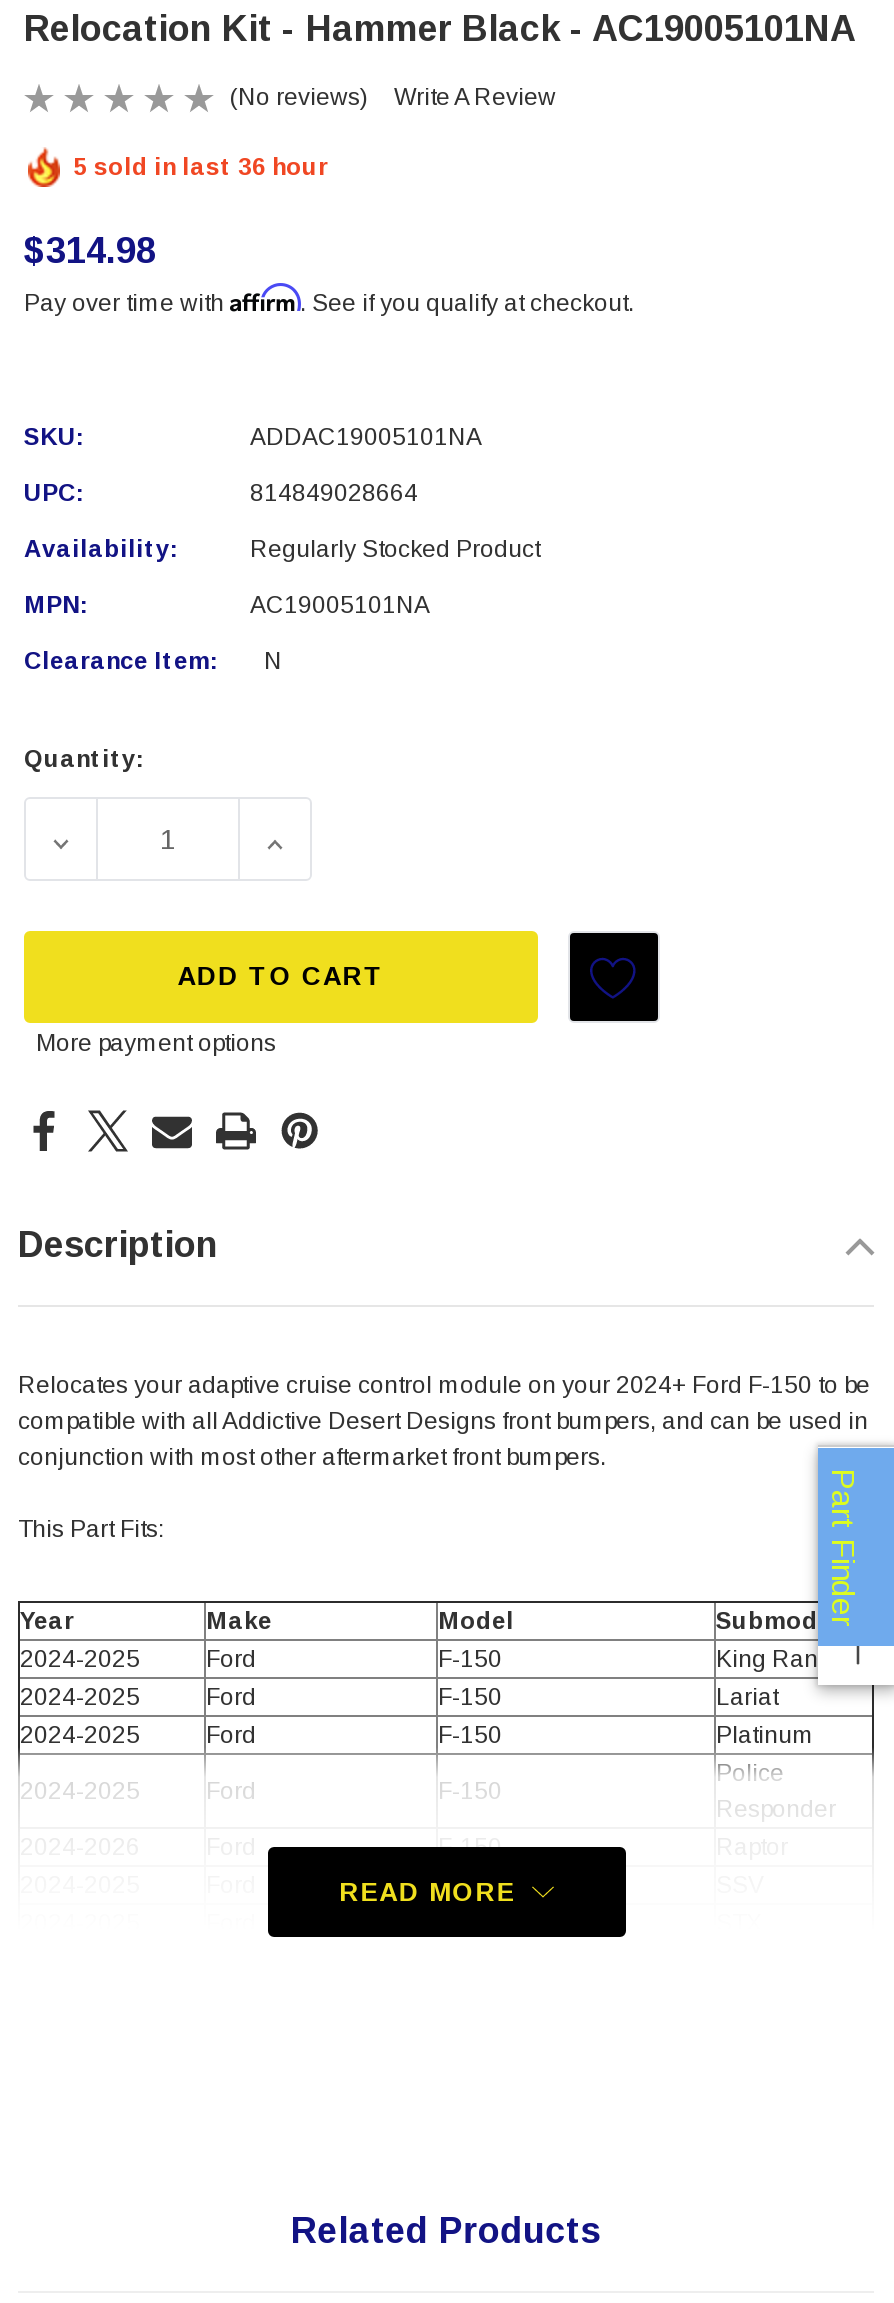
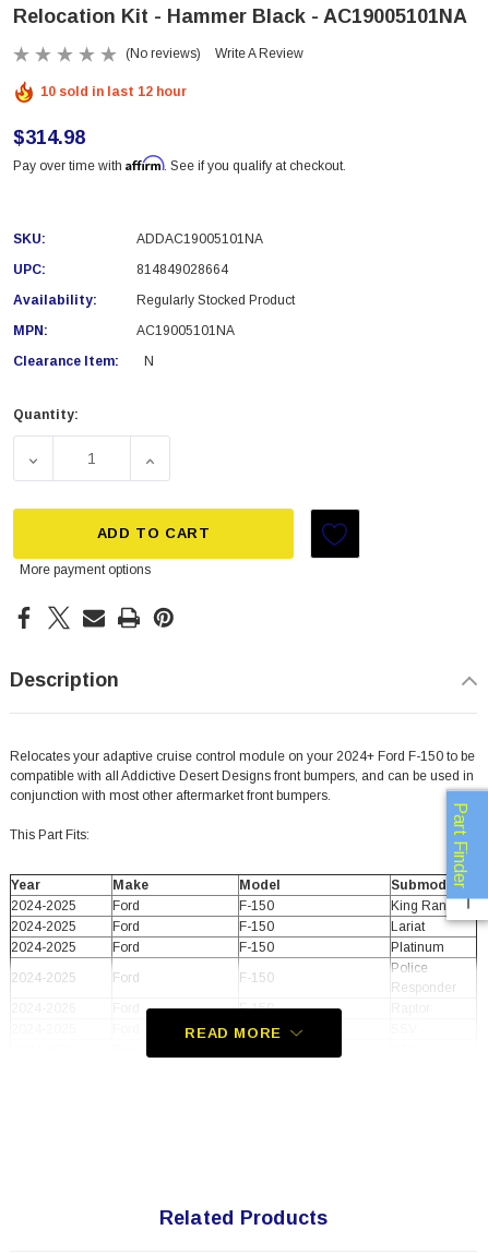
- 5 sold in last 36 hour
+ 10 sold in last 12 hour
